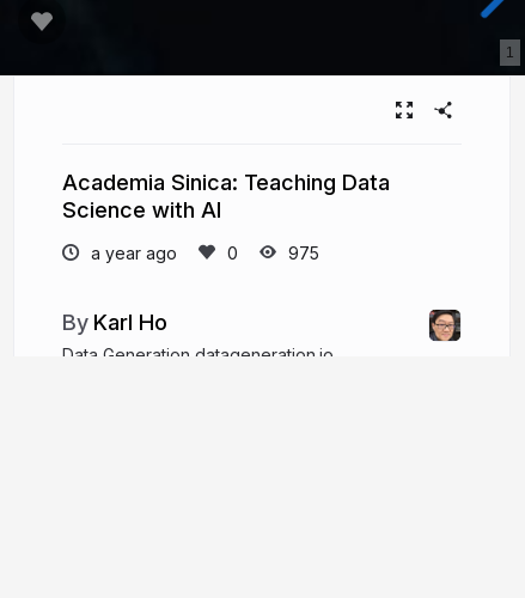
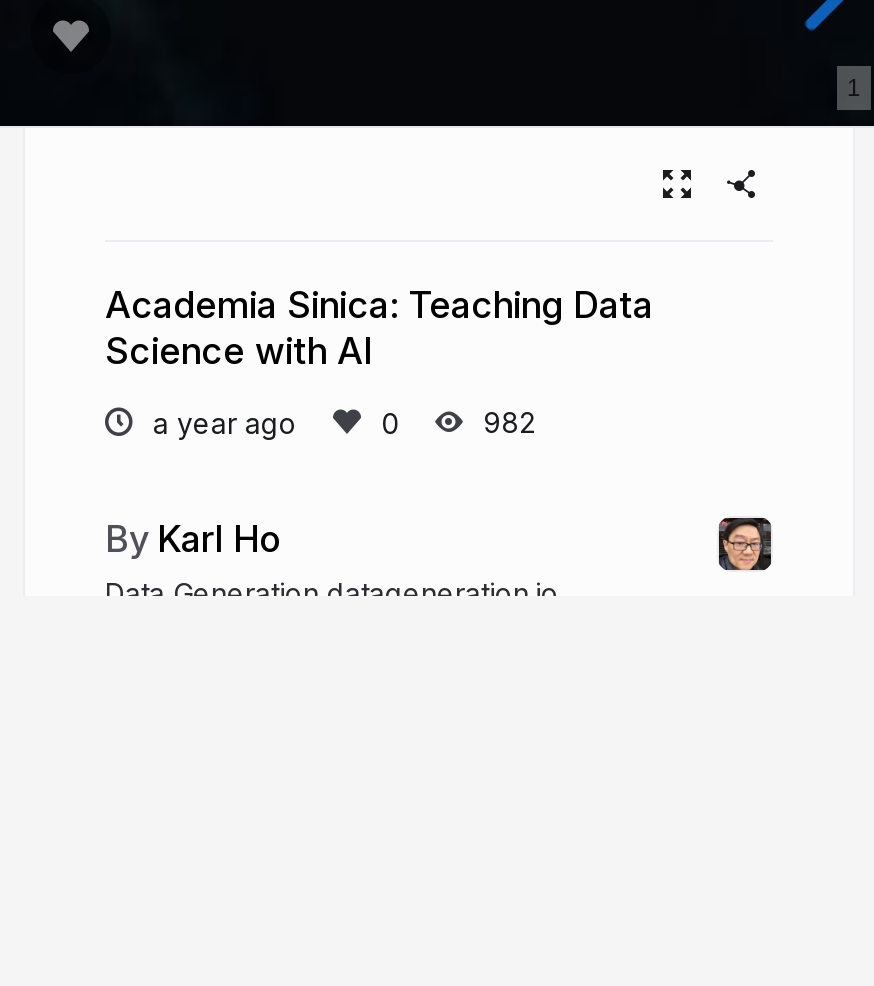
- 975
+ 982
